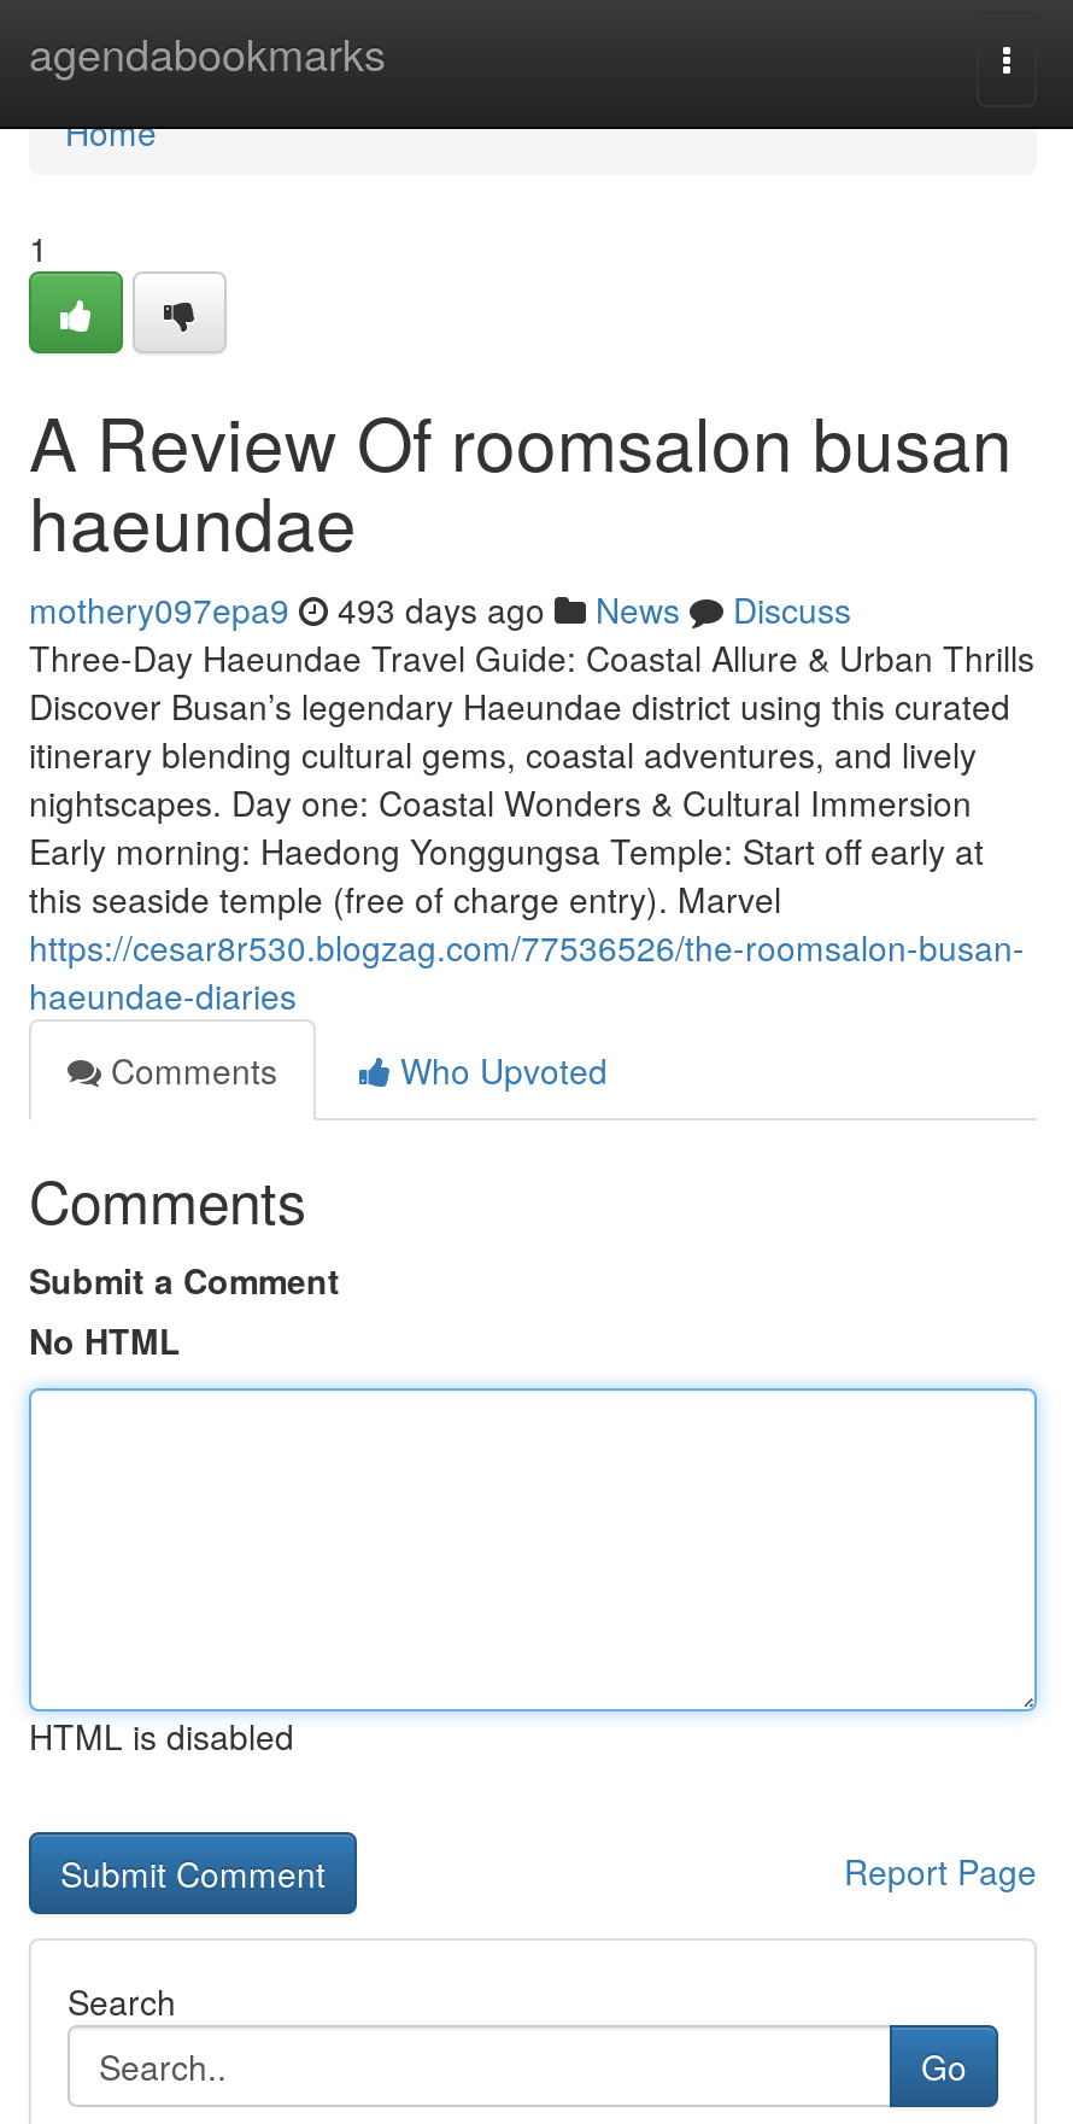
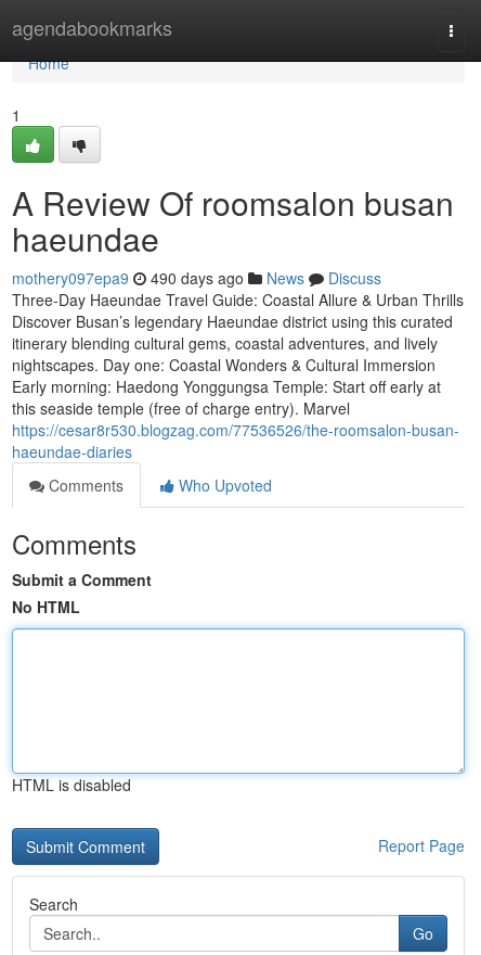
- mothery097epa9 493 days ago News Discuss
+ mothery097epa9 490 days ago News Discuss
